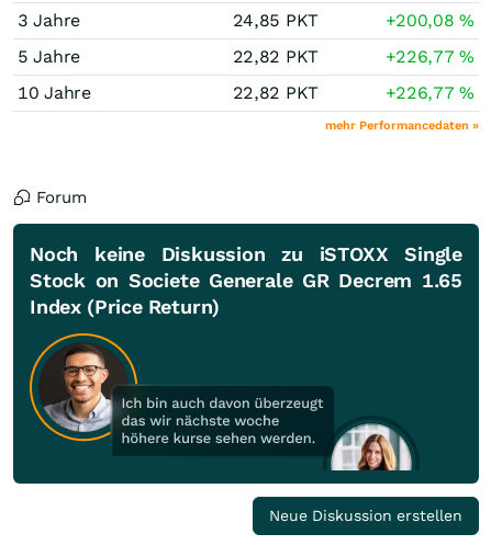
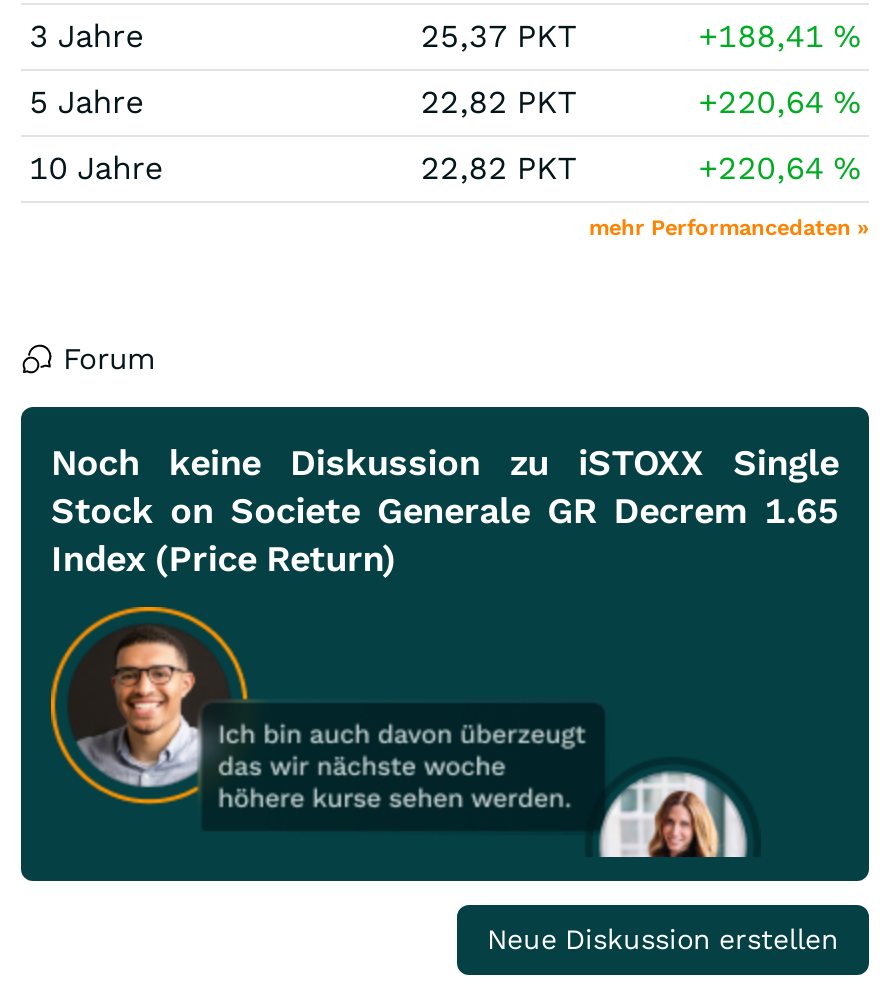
- 24,85 PKT
+ 25,37 PKT

- +200,08%
+ +188,41%

- +226,77%
+ +220,64%

- +226,77%
+ +220,64%
